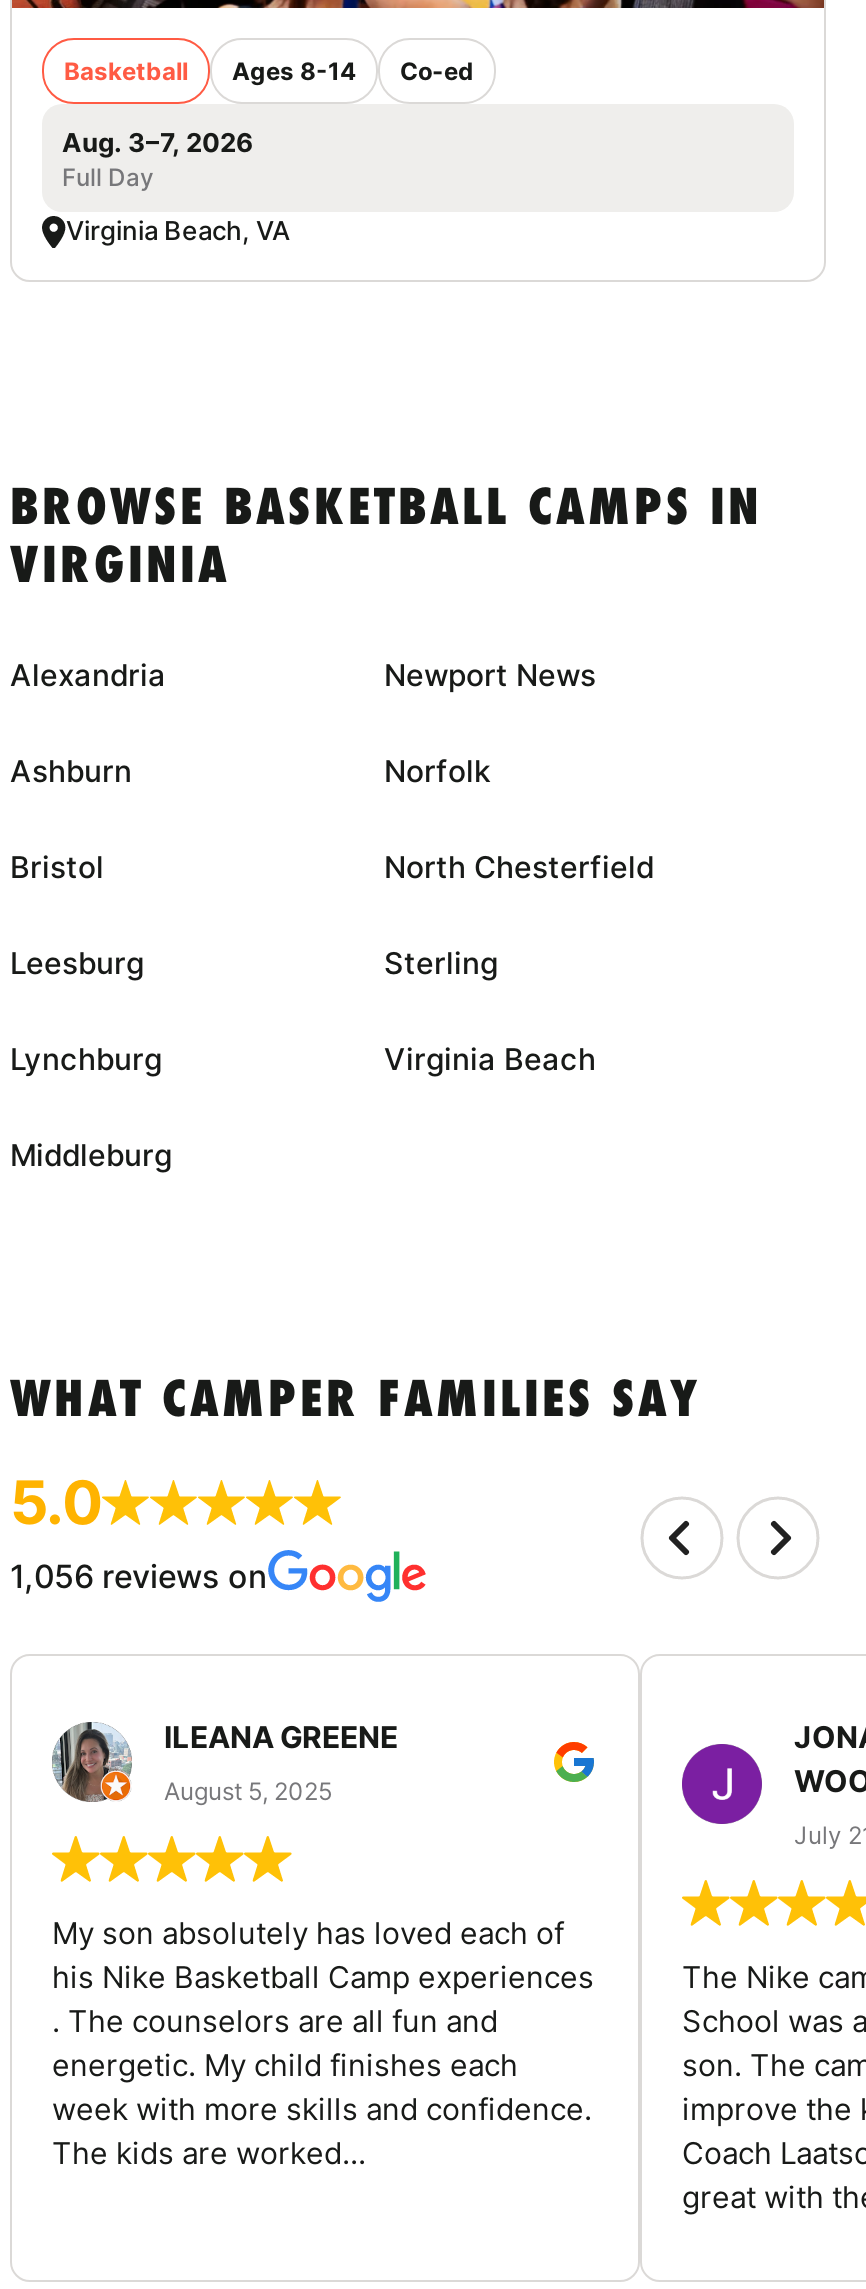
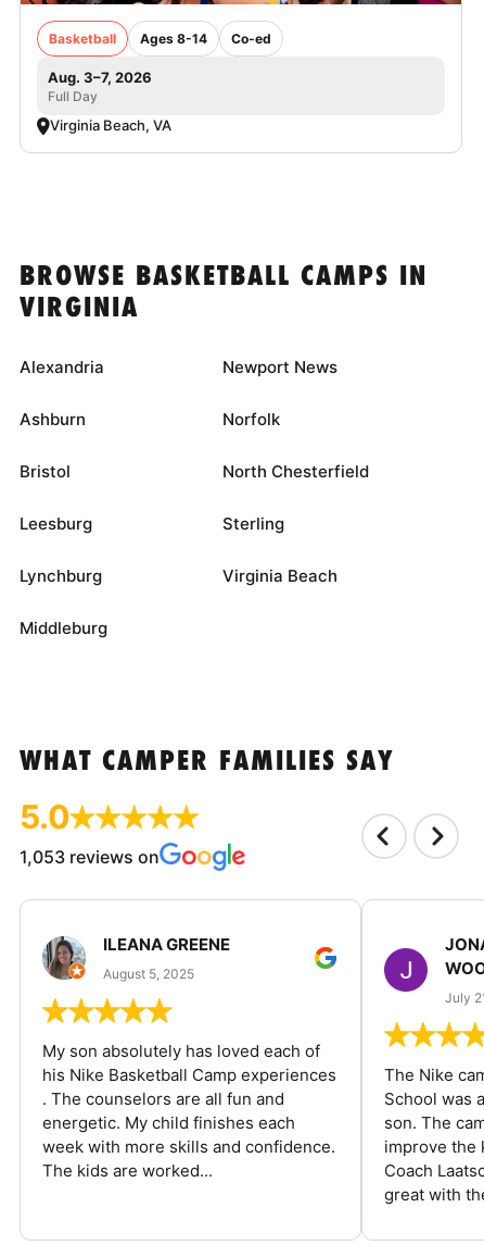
- 1,056 reviews on
+ 1,053 reviews on
